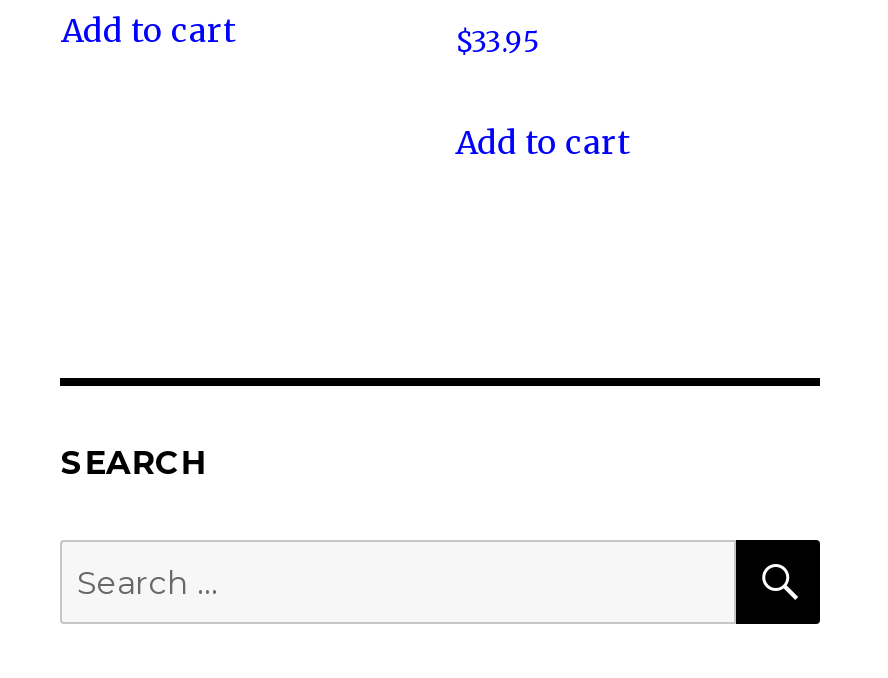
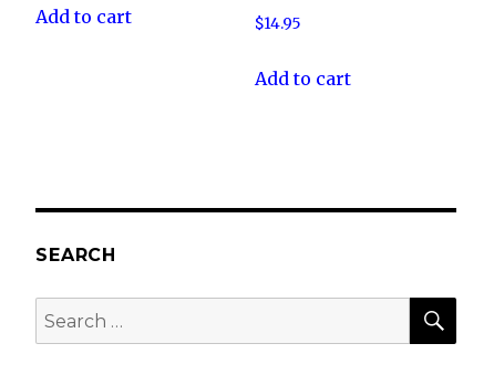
- $33.95
+ $14.95
